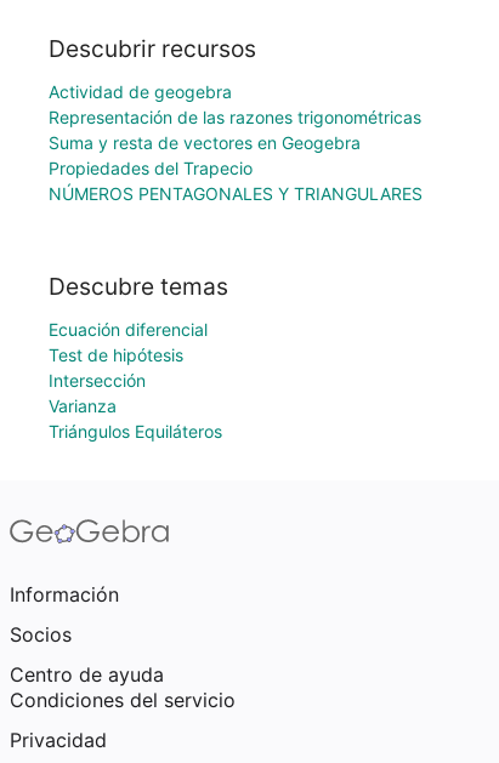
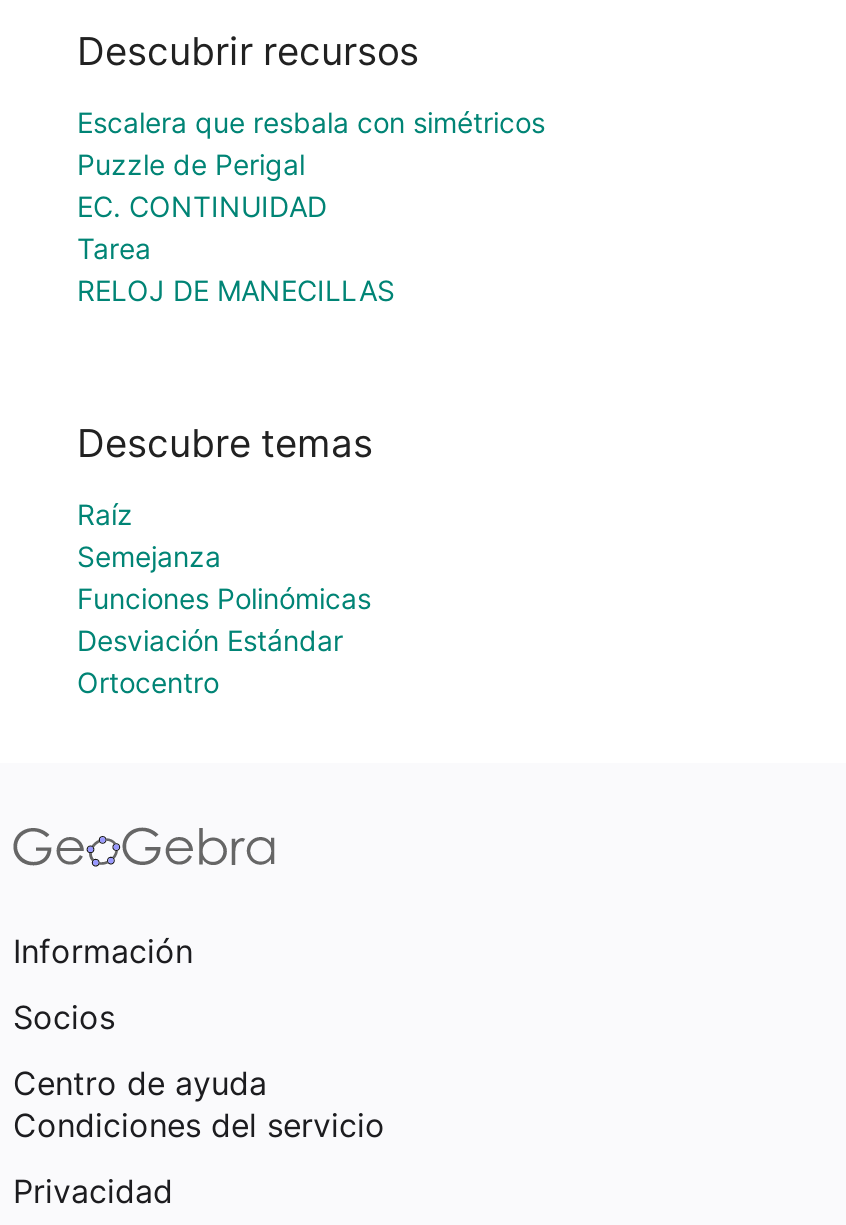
- Actividad de geogebra
- Representación de las razones trigonométricas
- Suma y resta de vectores en Geogebra
- Propiedades del Trapecio
- NÚMEROS PENTAGONALES Y TRIANGULARES
+ Escalera que resbala con simétricos
+ Puzzle de Perigal
+ EC. CONTINUIDAD
+ Tarea
+ RELOJ DE MANECILLAS

- Ecuación diferencial
- Test de hipótesis
- Intersección
- Varianza
- Triángulos Equiláteros
+ Raíz
+ Semejanza
+ Funciones Polinómicas
+ Desviación Estándar
+ Ortocentro
